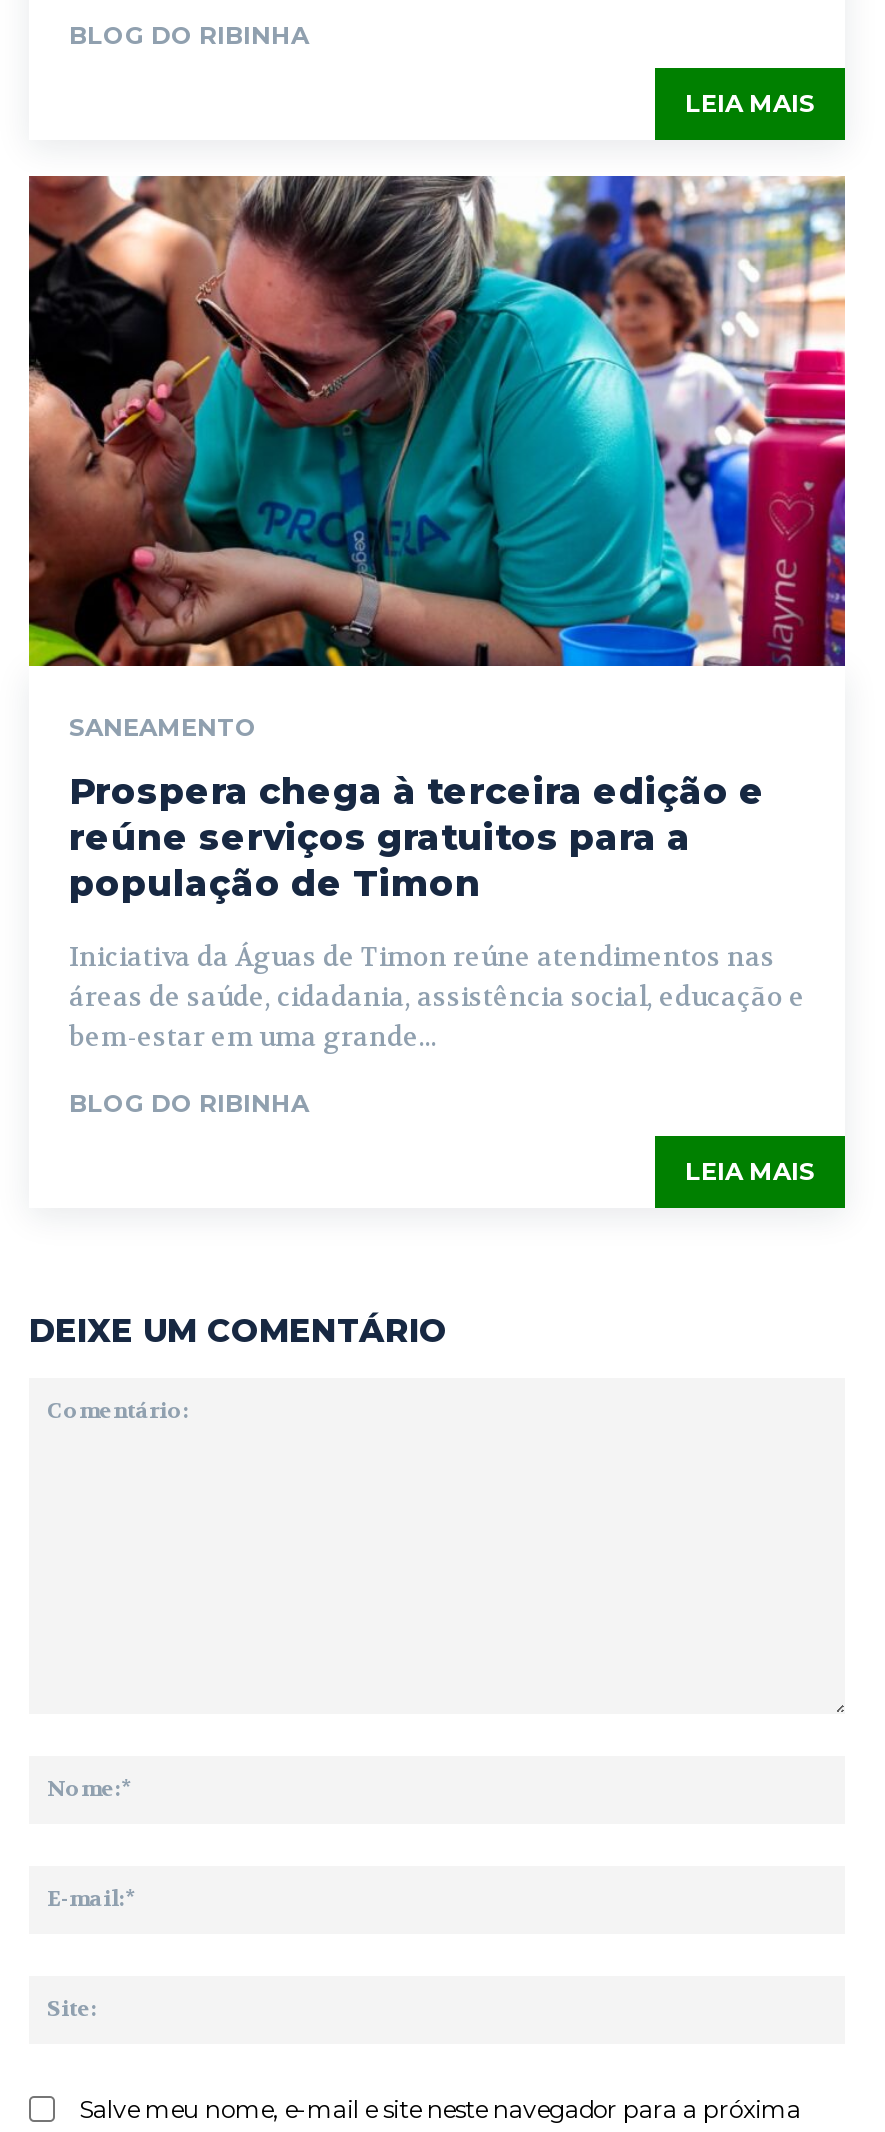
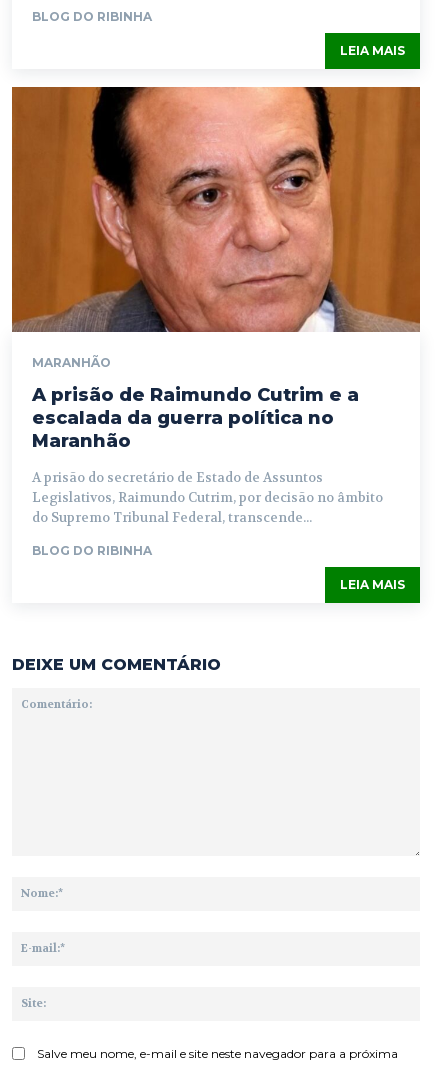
- [image]
- SANEAMENTO
+ [image]
+ MARANHÃO

- Prospera chega à terceira edição e
- reúne serviços gratuitos para a
- população de Timon
+ A prisão de Raimundo Cutrim e a
+ escalada da guerra política no
+ Maranhão

- Iniciativa da Águas de Timon reúne atendimentos nas
- áreas de saúde, cidadania, assistência social, educação e
- bem-estar em uma grande...
+ A prisão do secretário de Estado de Assuntos
+ Legislativos, Raimundo Cutrim, por decisão no âmbito
+ do Supremo Tribunal Federal, transcende...
